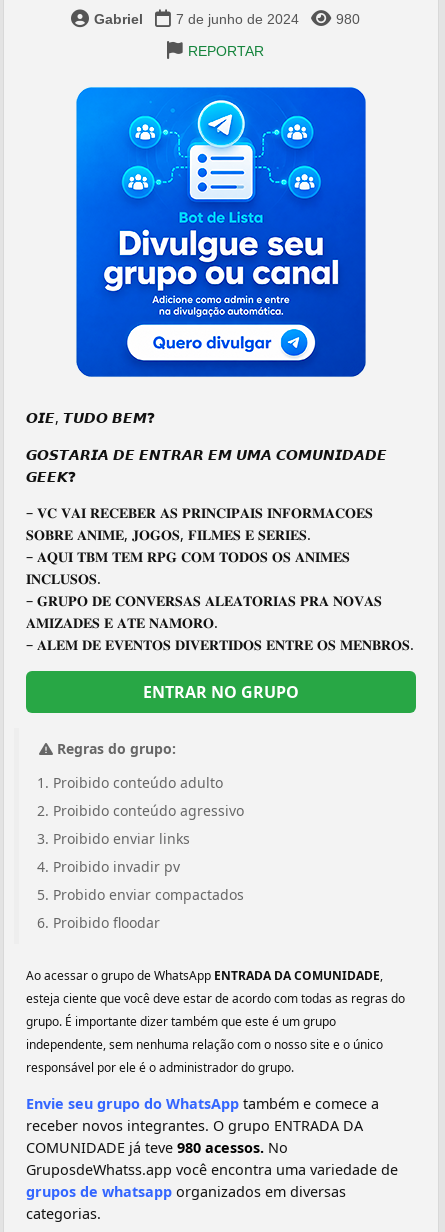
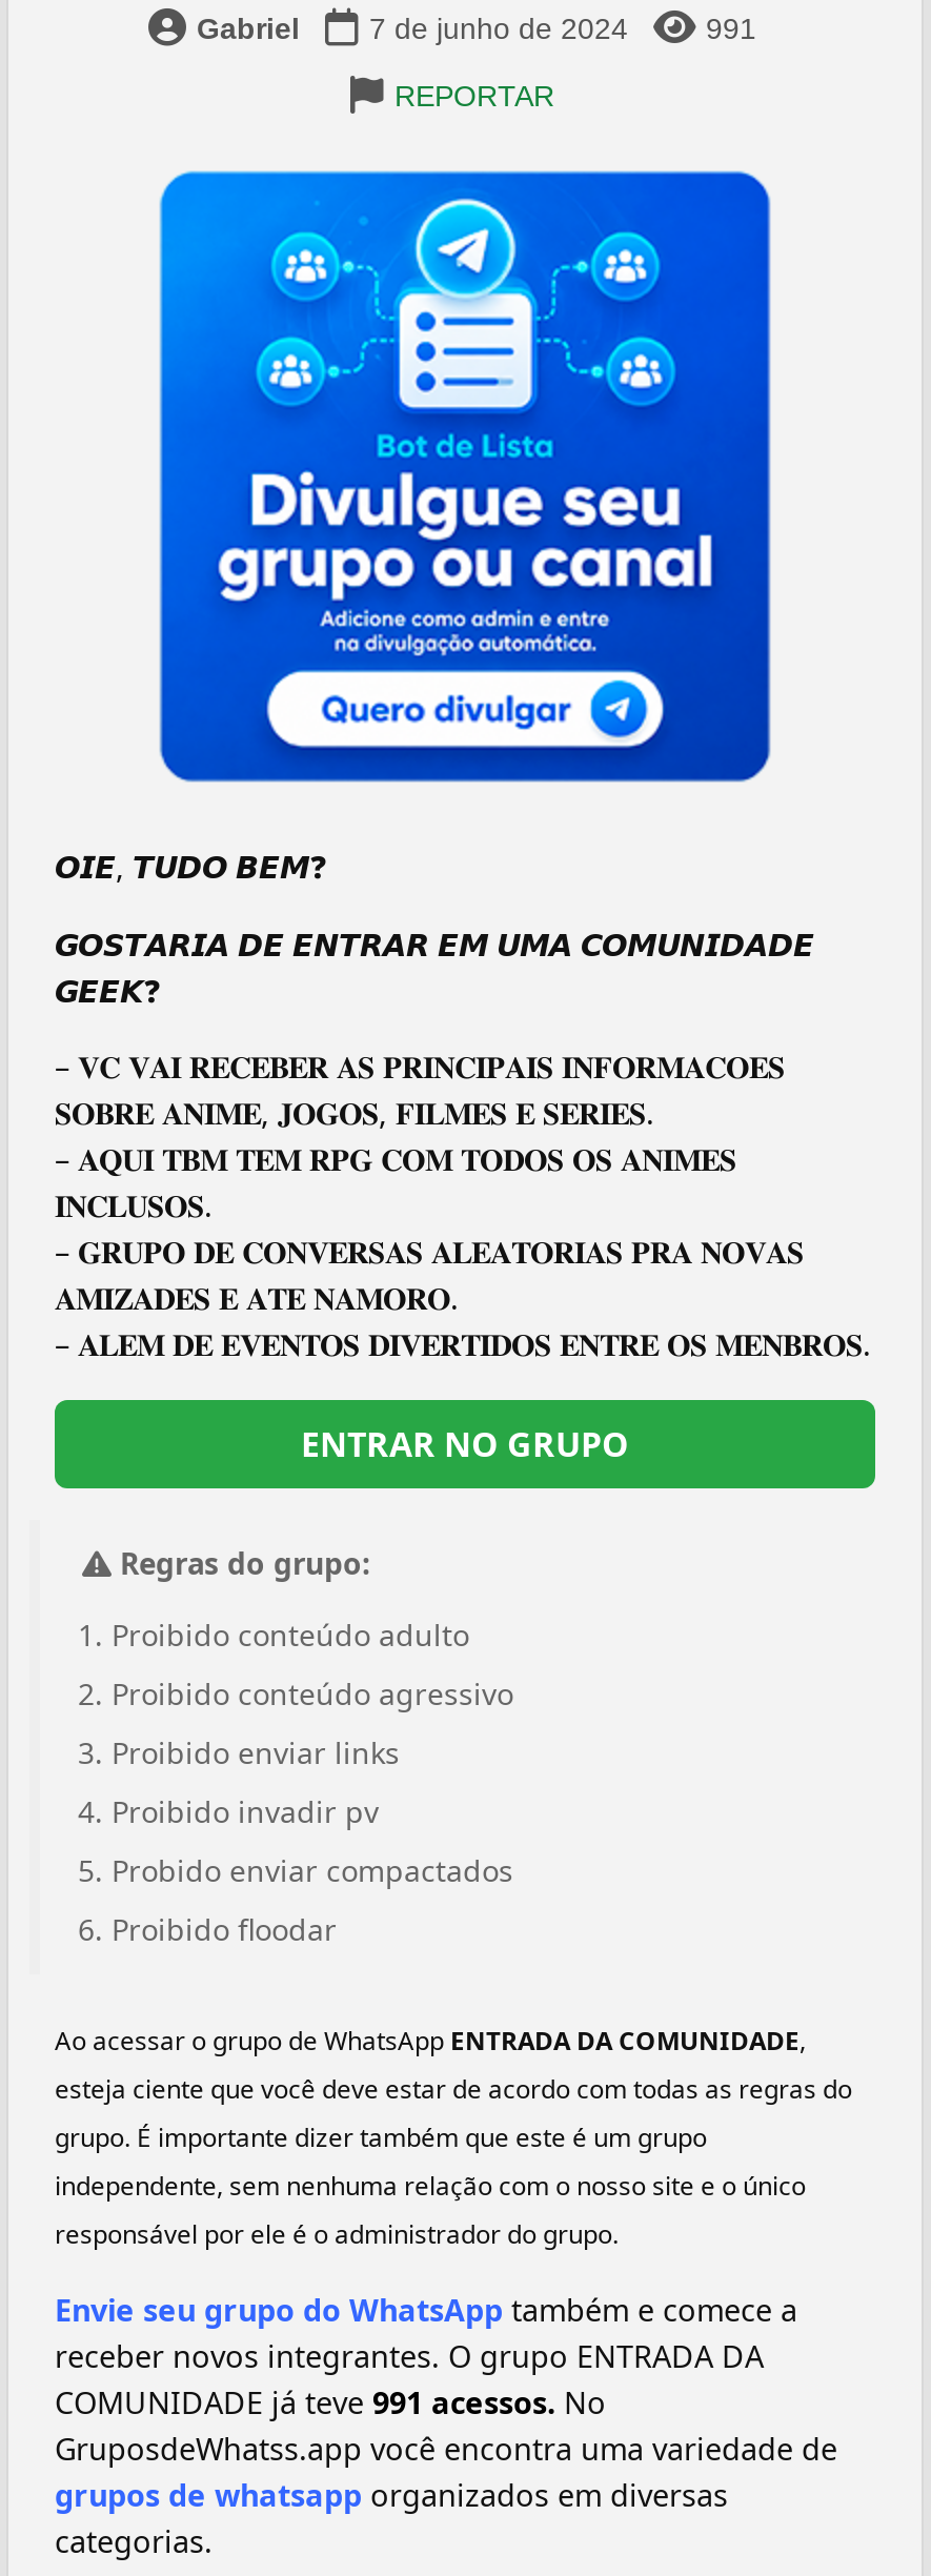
- 980
+ 991

- COMUNIDADE já teve 980 acessos. No
+ COMUNIDADE já teve 991 acessos. No
